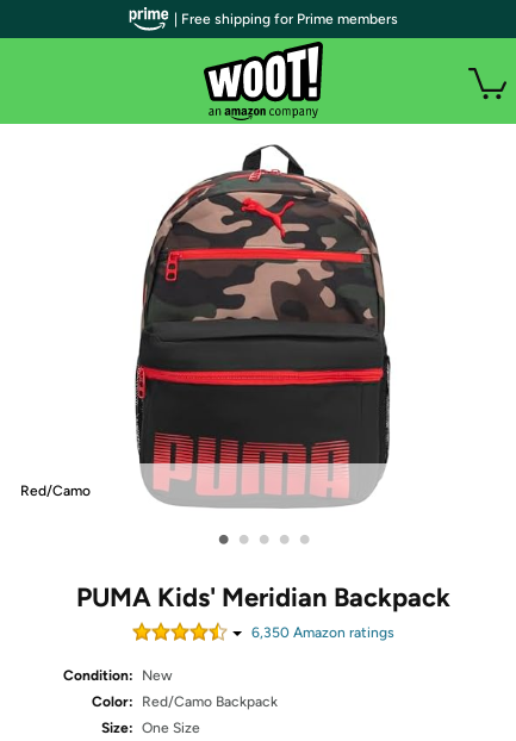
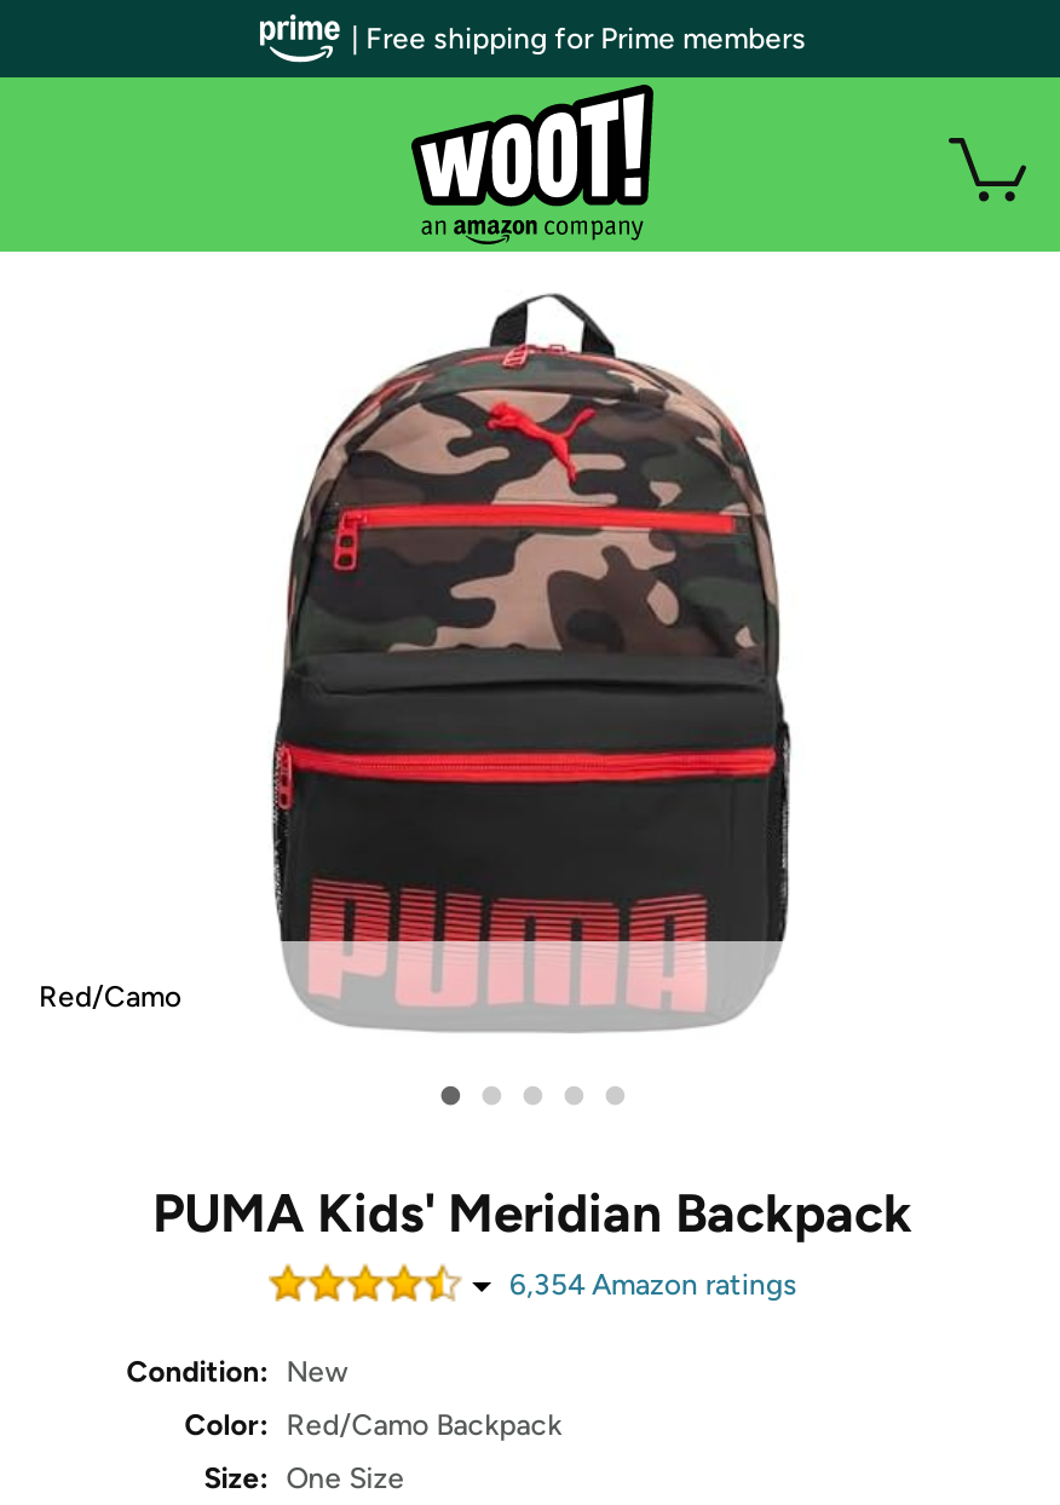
- 6,350 Amazon ratings
+ 6,354 Amazon ratings
